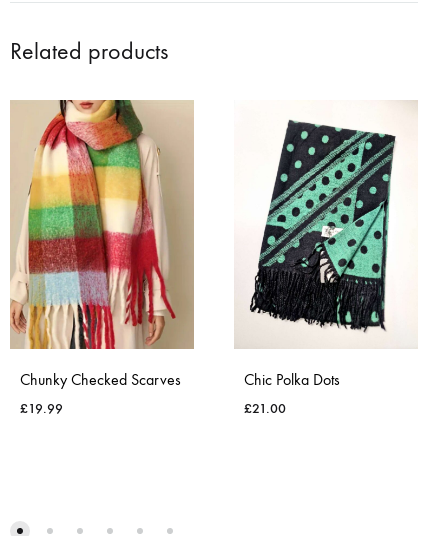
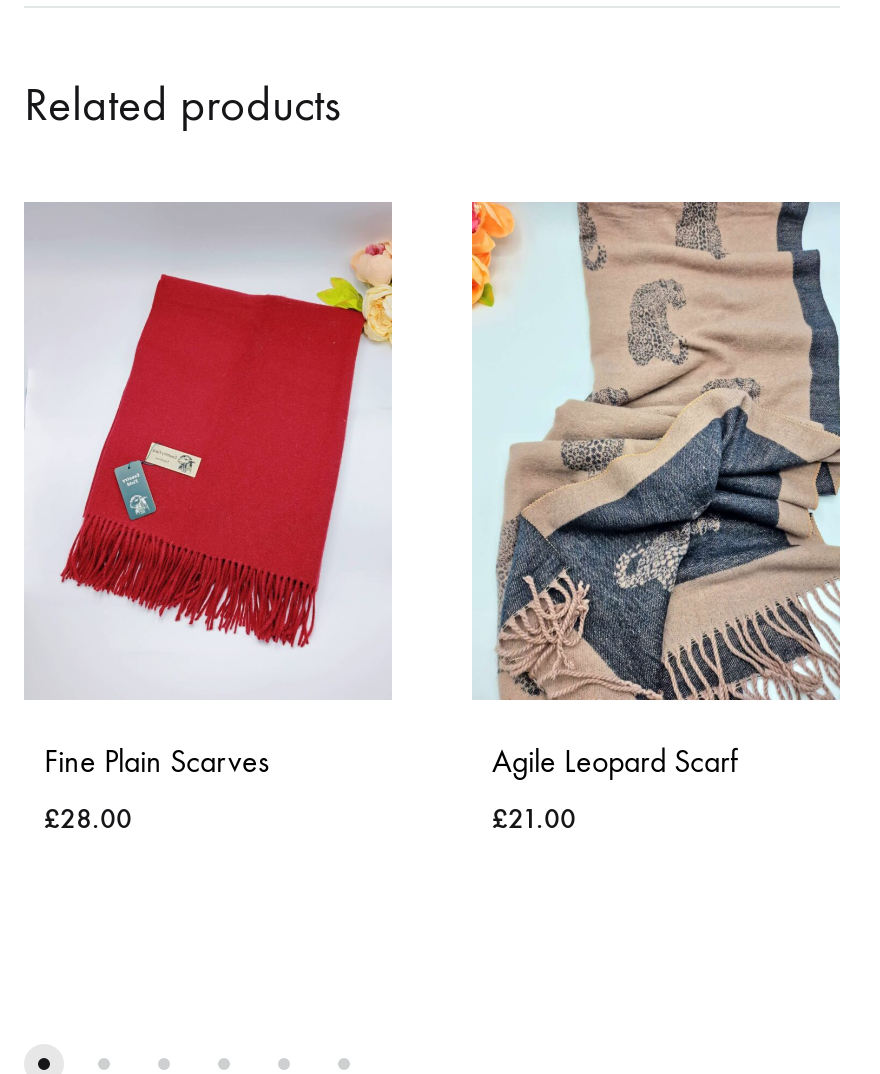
- [image]
- Chunky Checked Scarves
+ [image]
+ Fine Plain Scarves

- [image]
- Chic Polka Dots
+ [image]
+ Agile Leopard Scarf

- £19.99
+ £28.00
